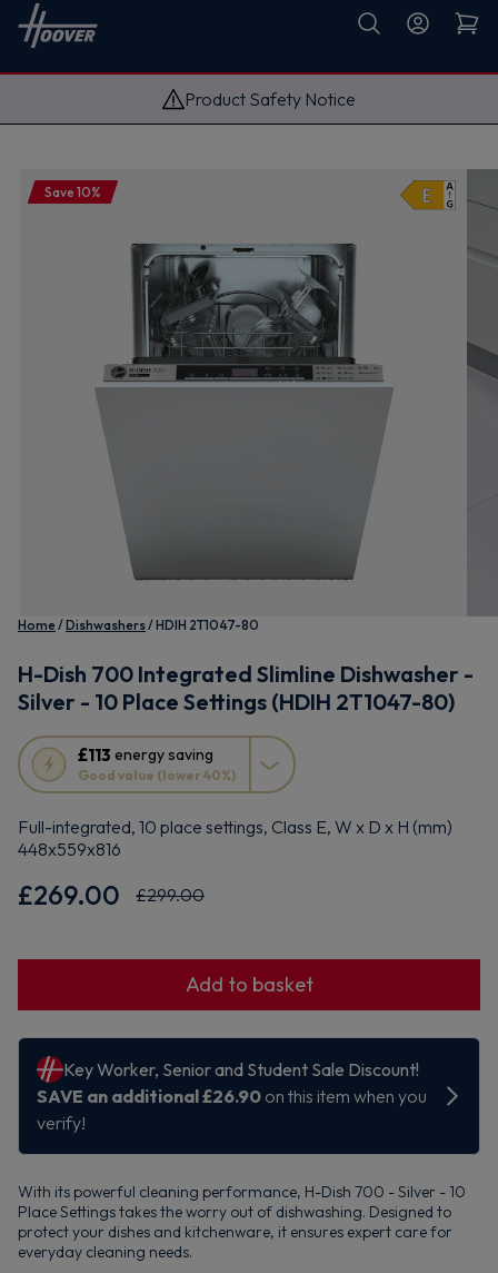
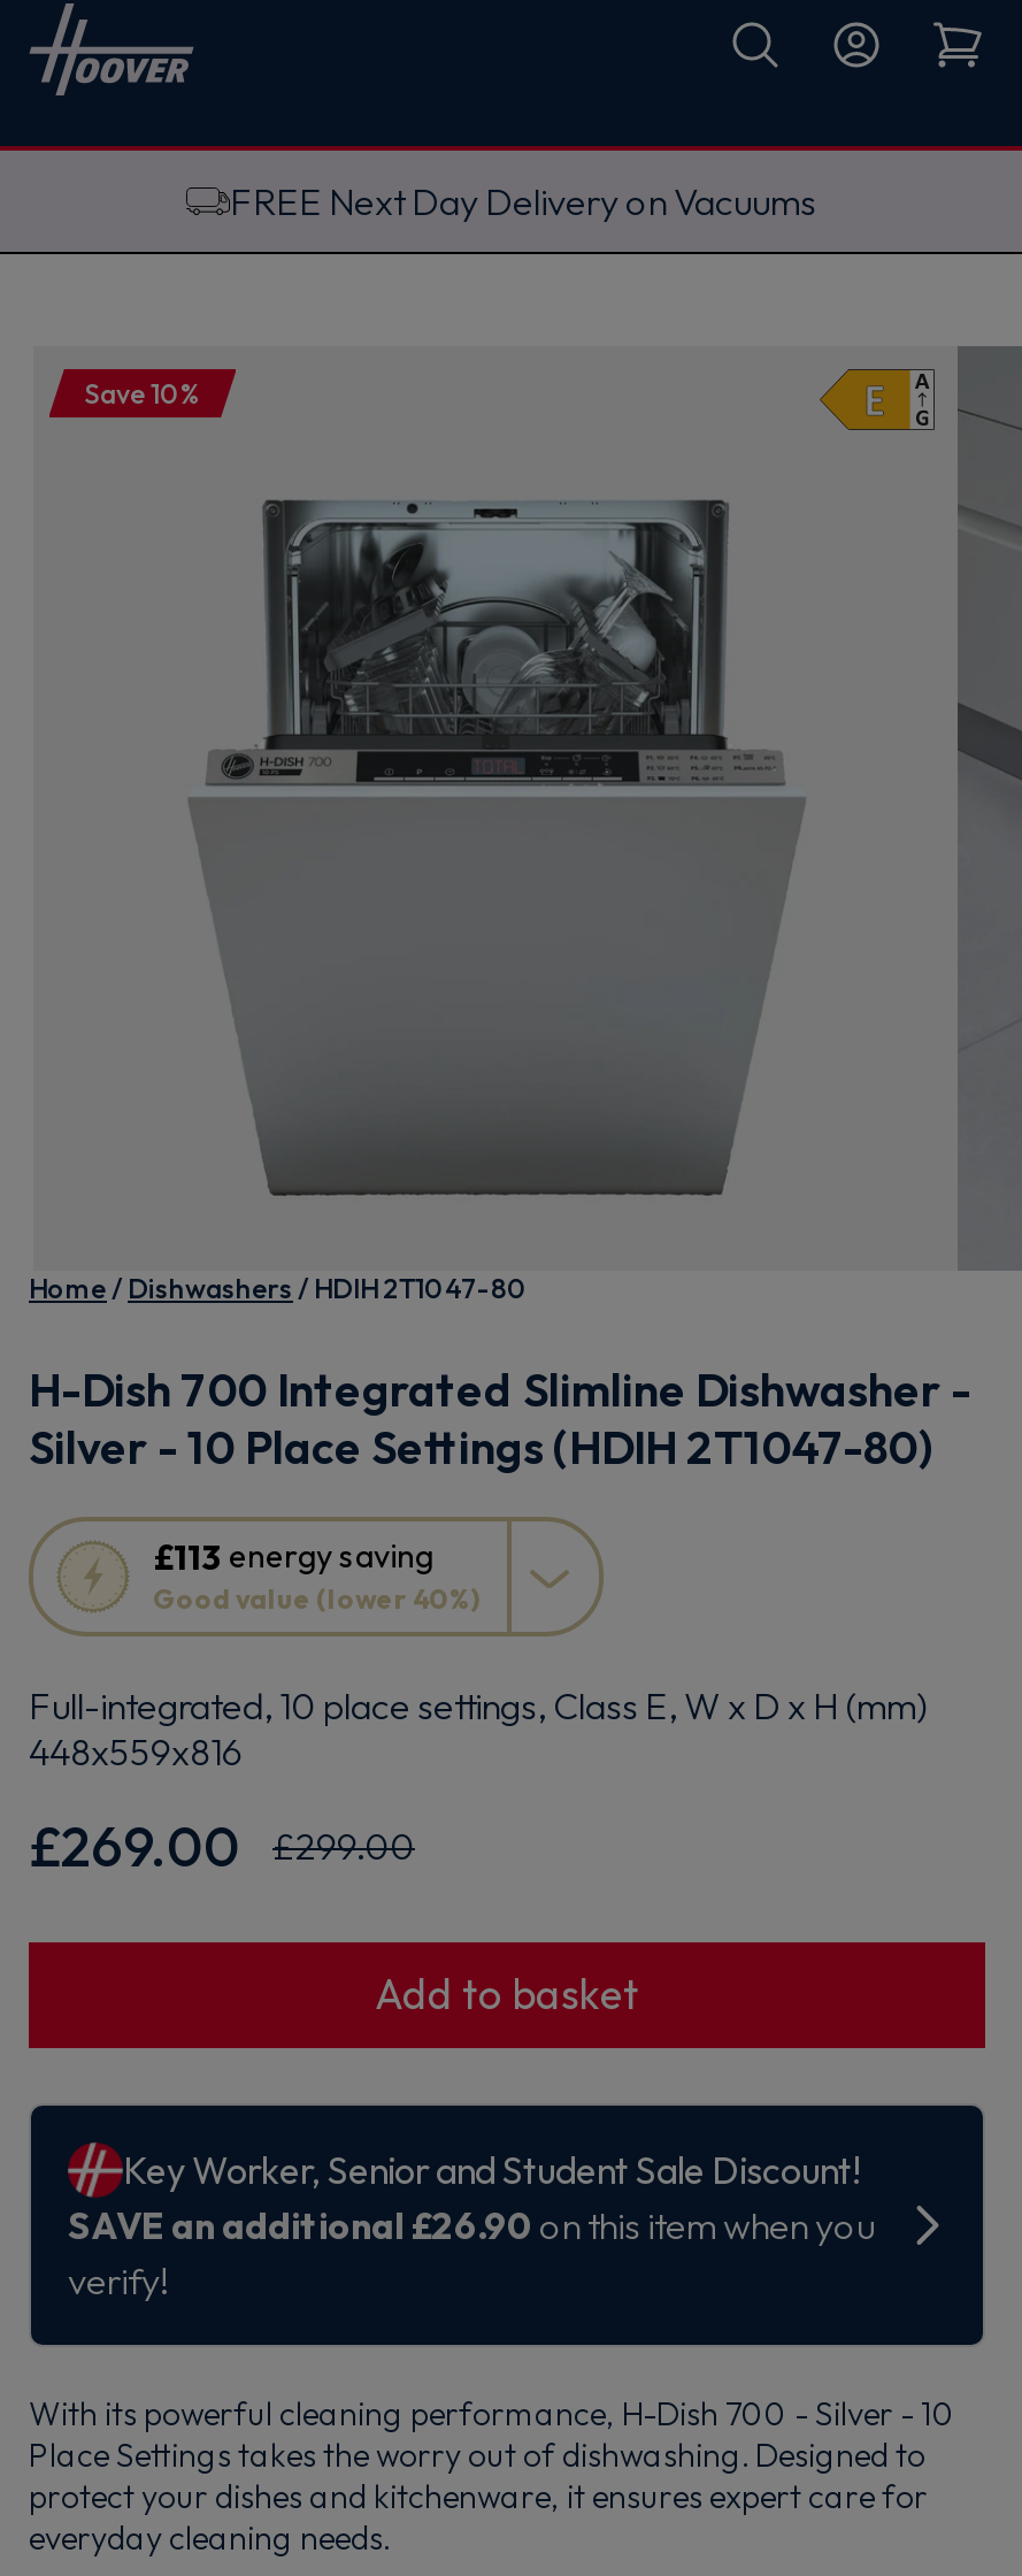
- Product Safety Notice
+ FREE Next Day Delivery on Vacuums
